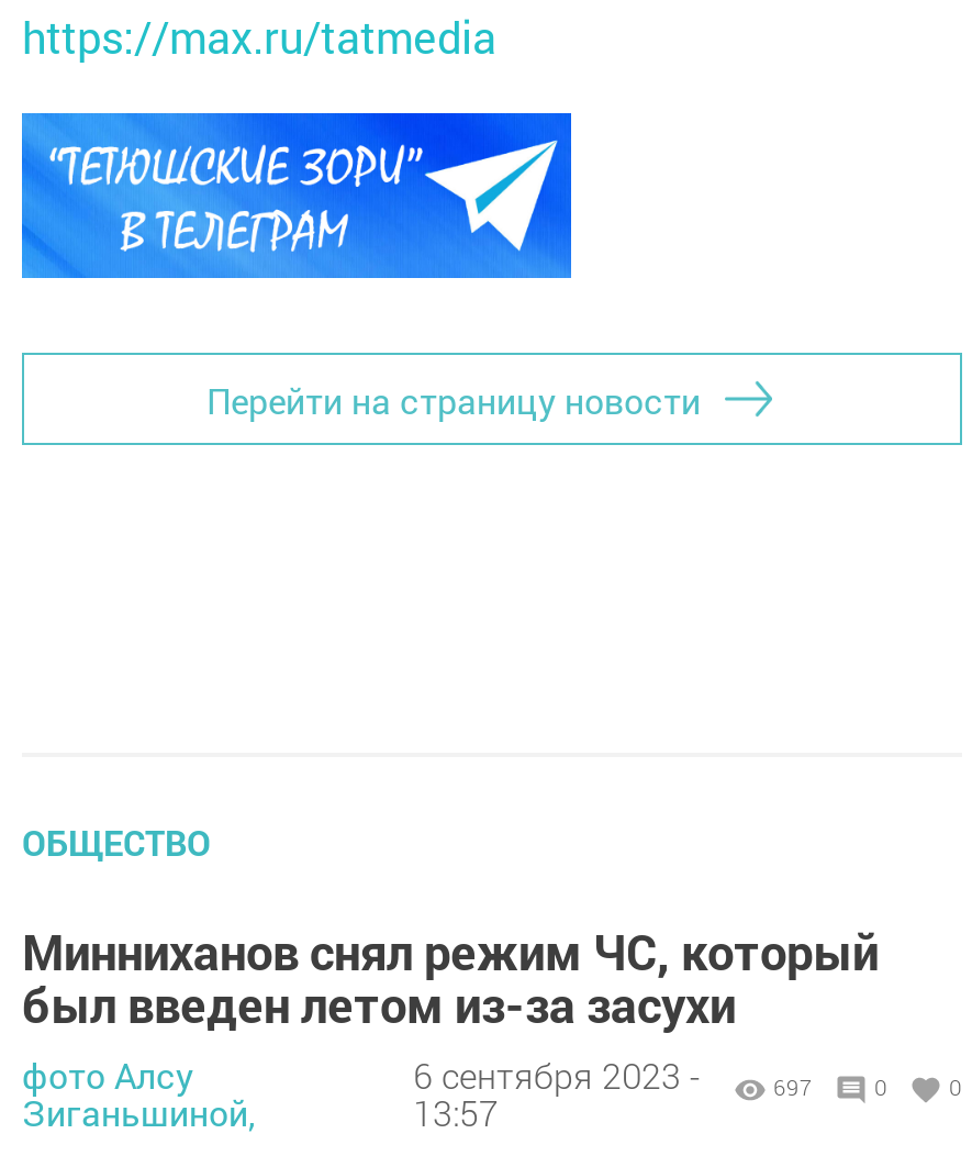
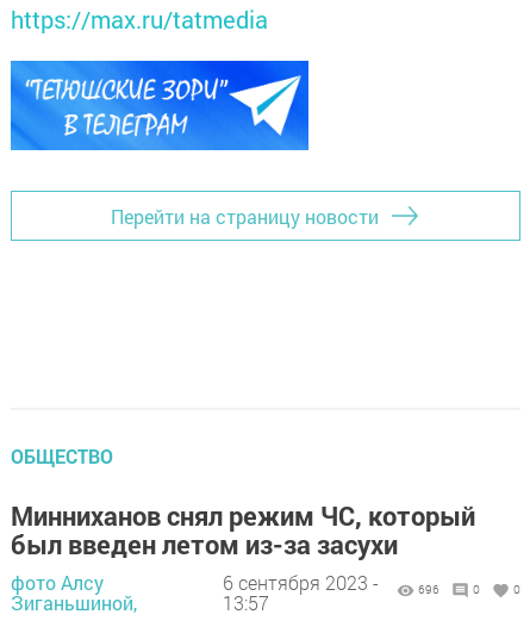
- 697
+ 696
